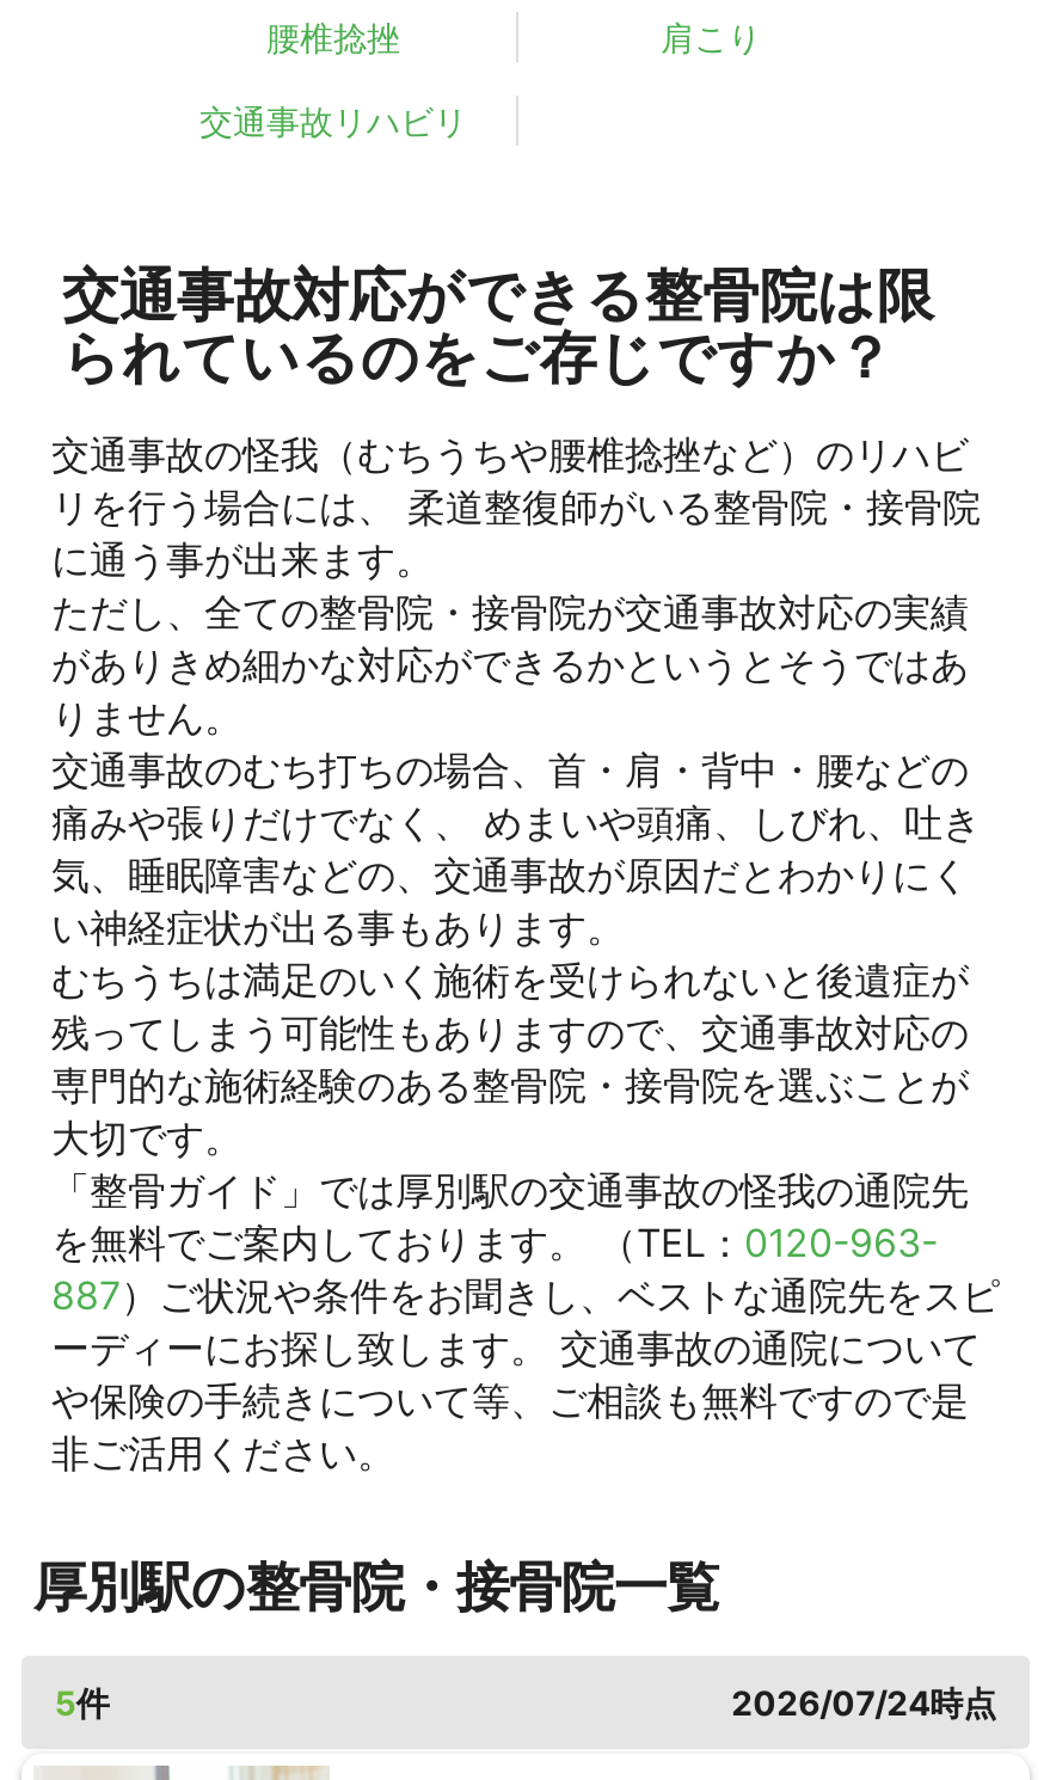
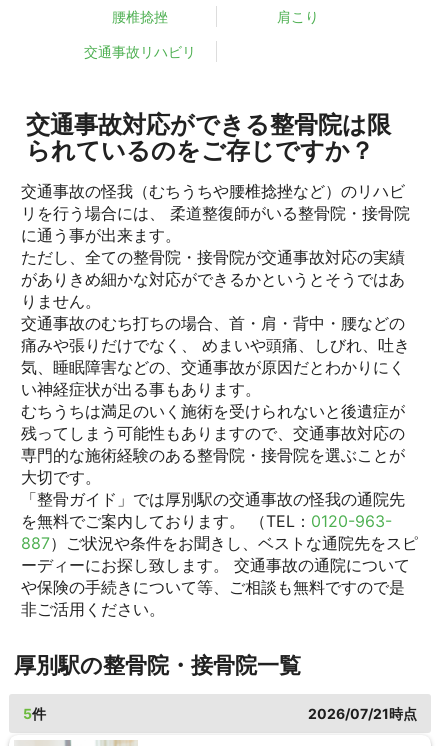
- 2026/07/24時点
+ 2026/07/21時点
